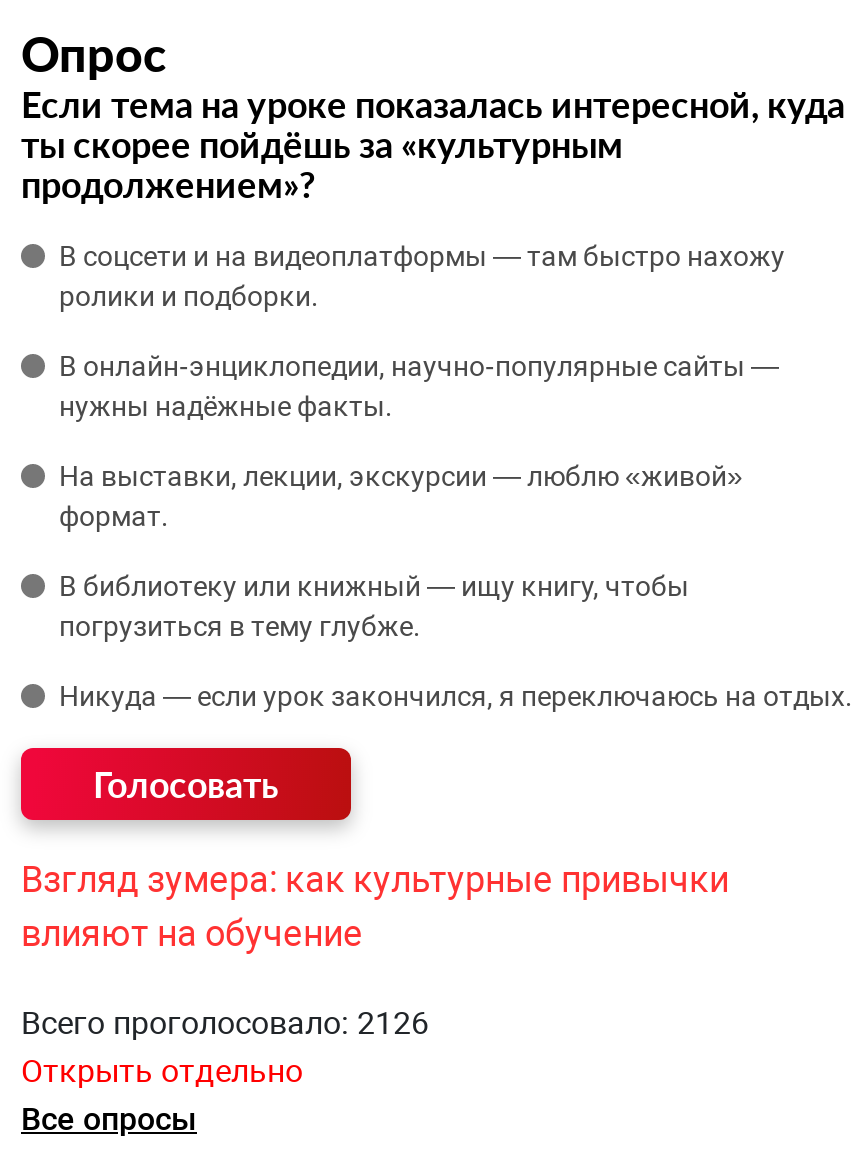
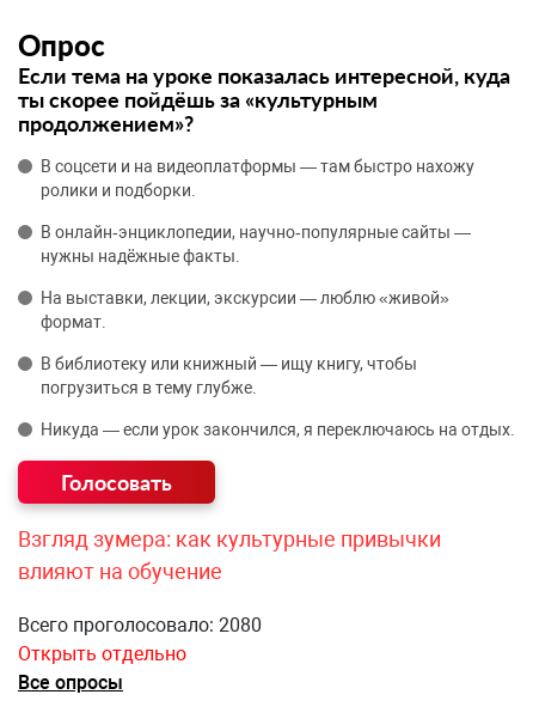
- Всего проголосовало: 2126
+ Всего проголосовало: 2080
